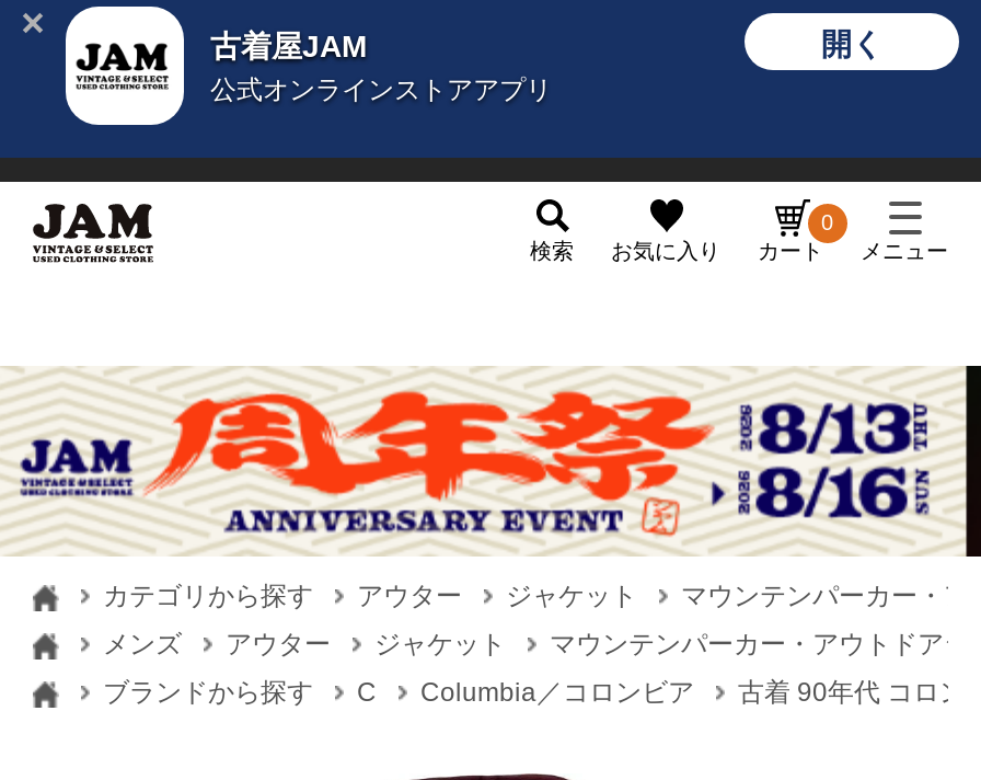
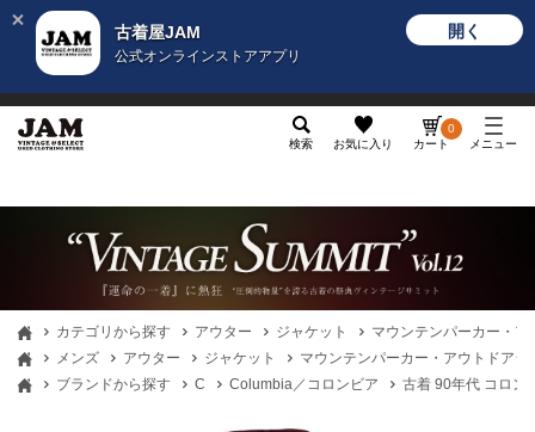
- [image]
+ [image]
